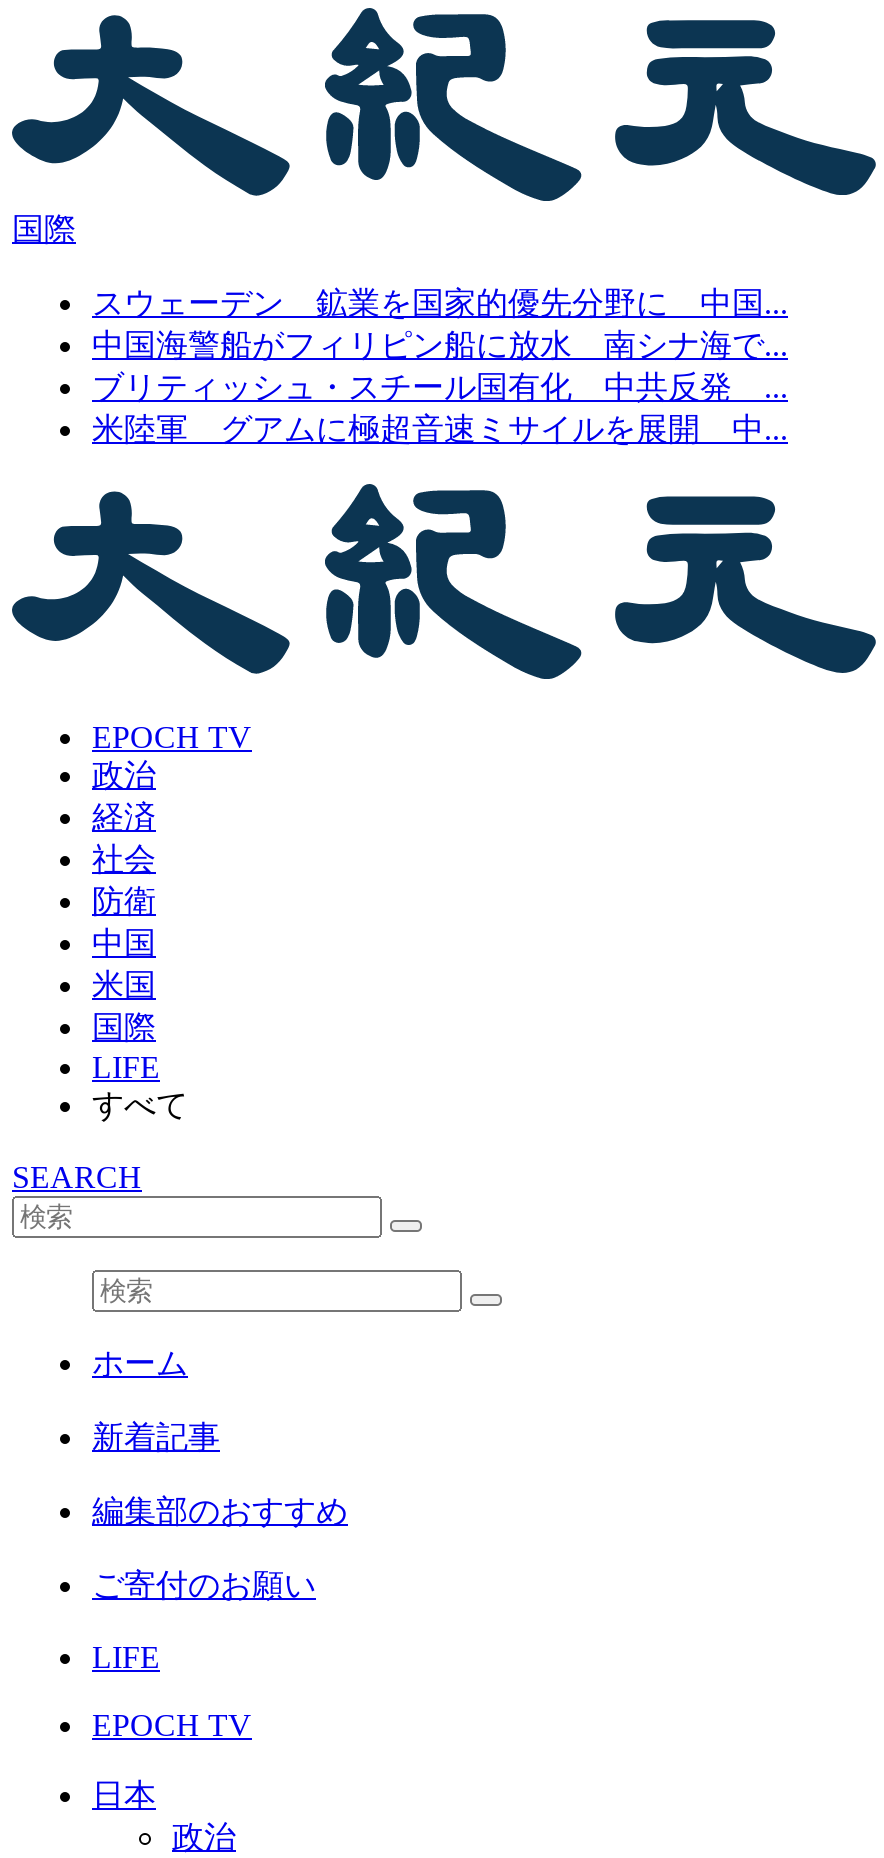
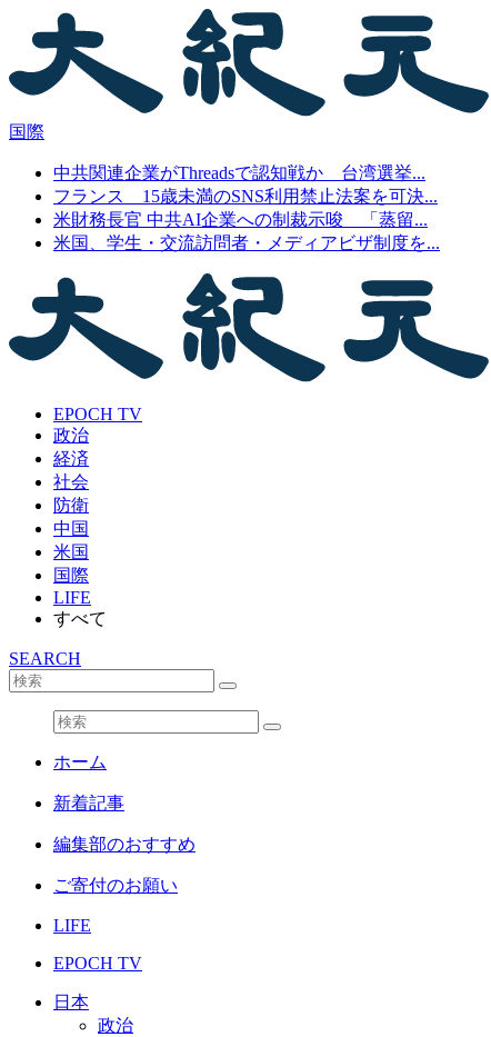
- スウェーデン 鉱業を国家的優先分野に 中国...
- 中国海警船がフィリピン船に放水 南シナ海で...
- ブリティッシュ・スチール国有化 中共反発 ...
- 米陸軍 グアムに極超音速ミサイルを展開 中...
+ 中共関連企業がThreadsで認知戦か 台湾選挙...
+ フランス 15歳未満のSNS利用禁止法案を可決...
+ 米財務長官 中共AI企業への制裁示唆 「蒸留...
+ 米国、学生・交流訪問者・メディアビザ制度を...
